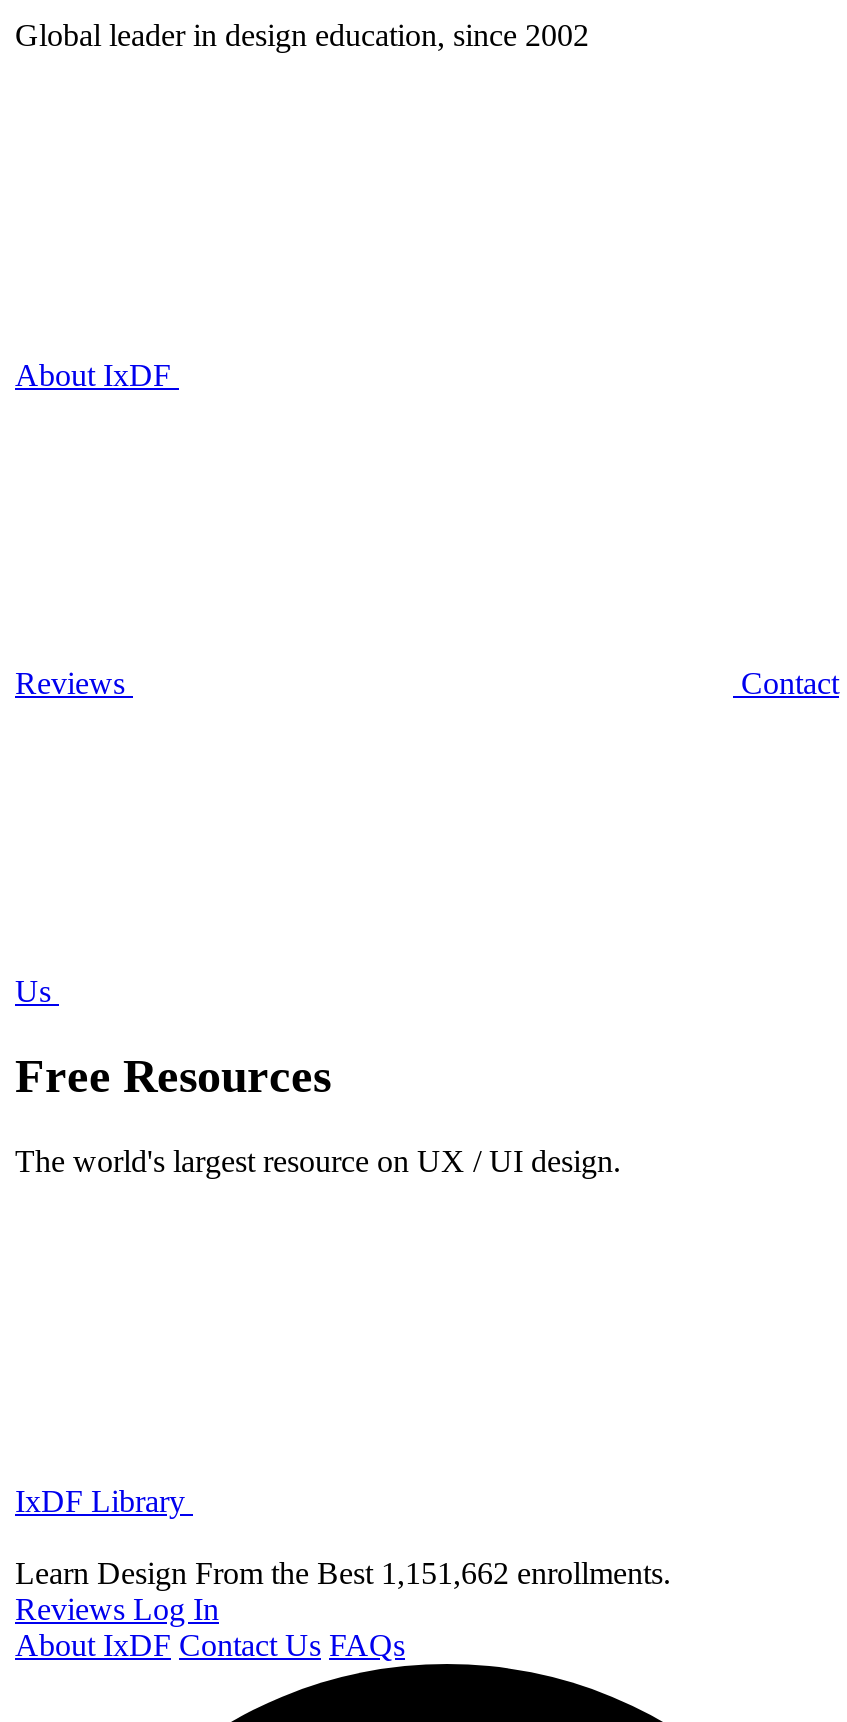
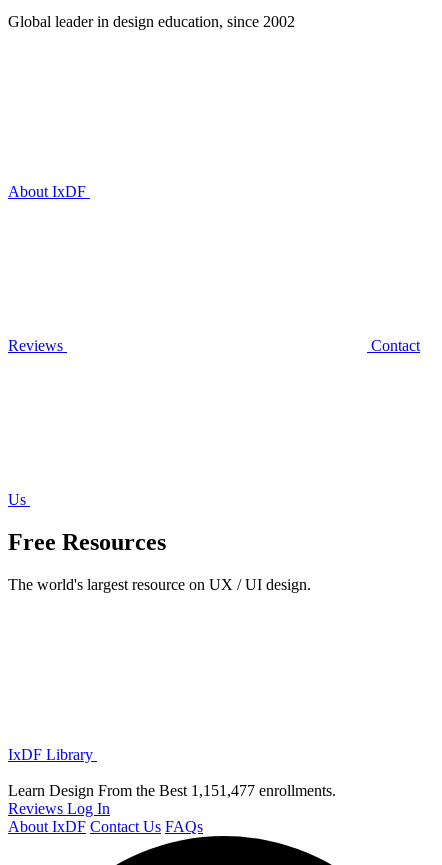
- Learn Design From the Best 1,151,662 enrollments.
+ Learn Design From the Best 1,151,477 enrollments.
